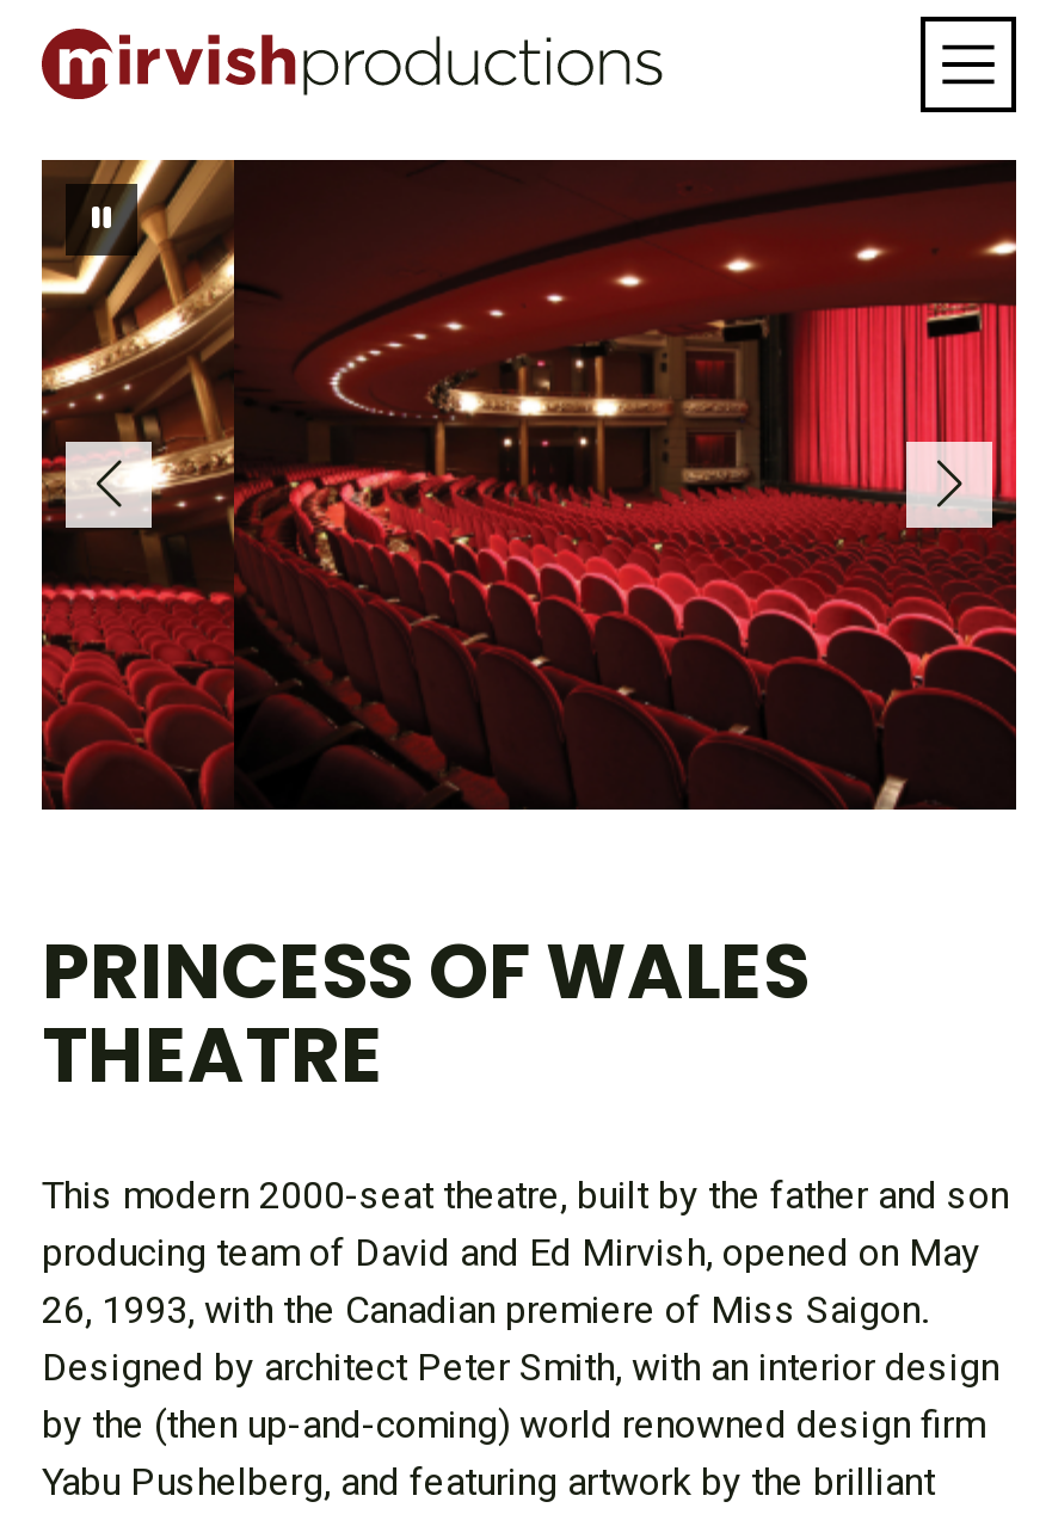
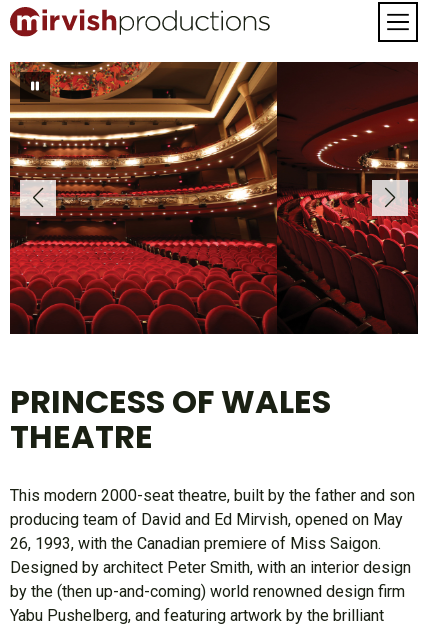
- [image]
+ [image]
